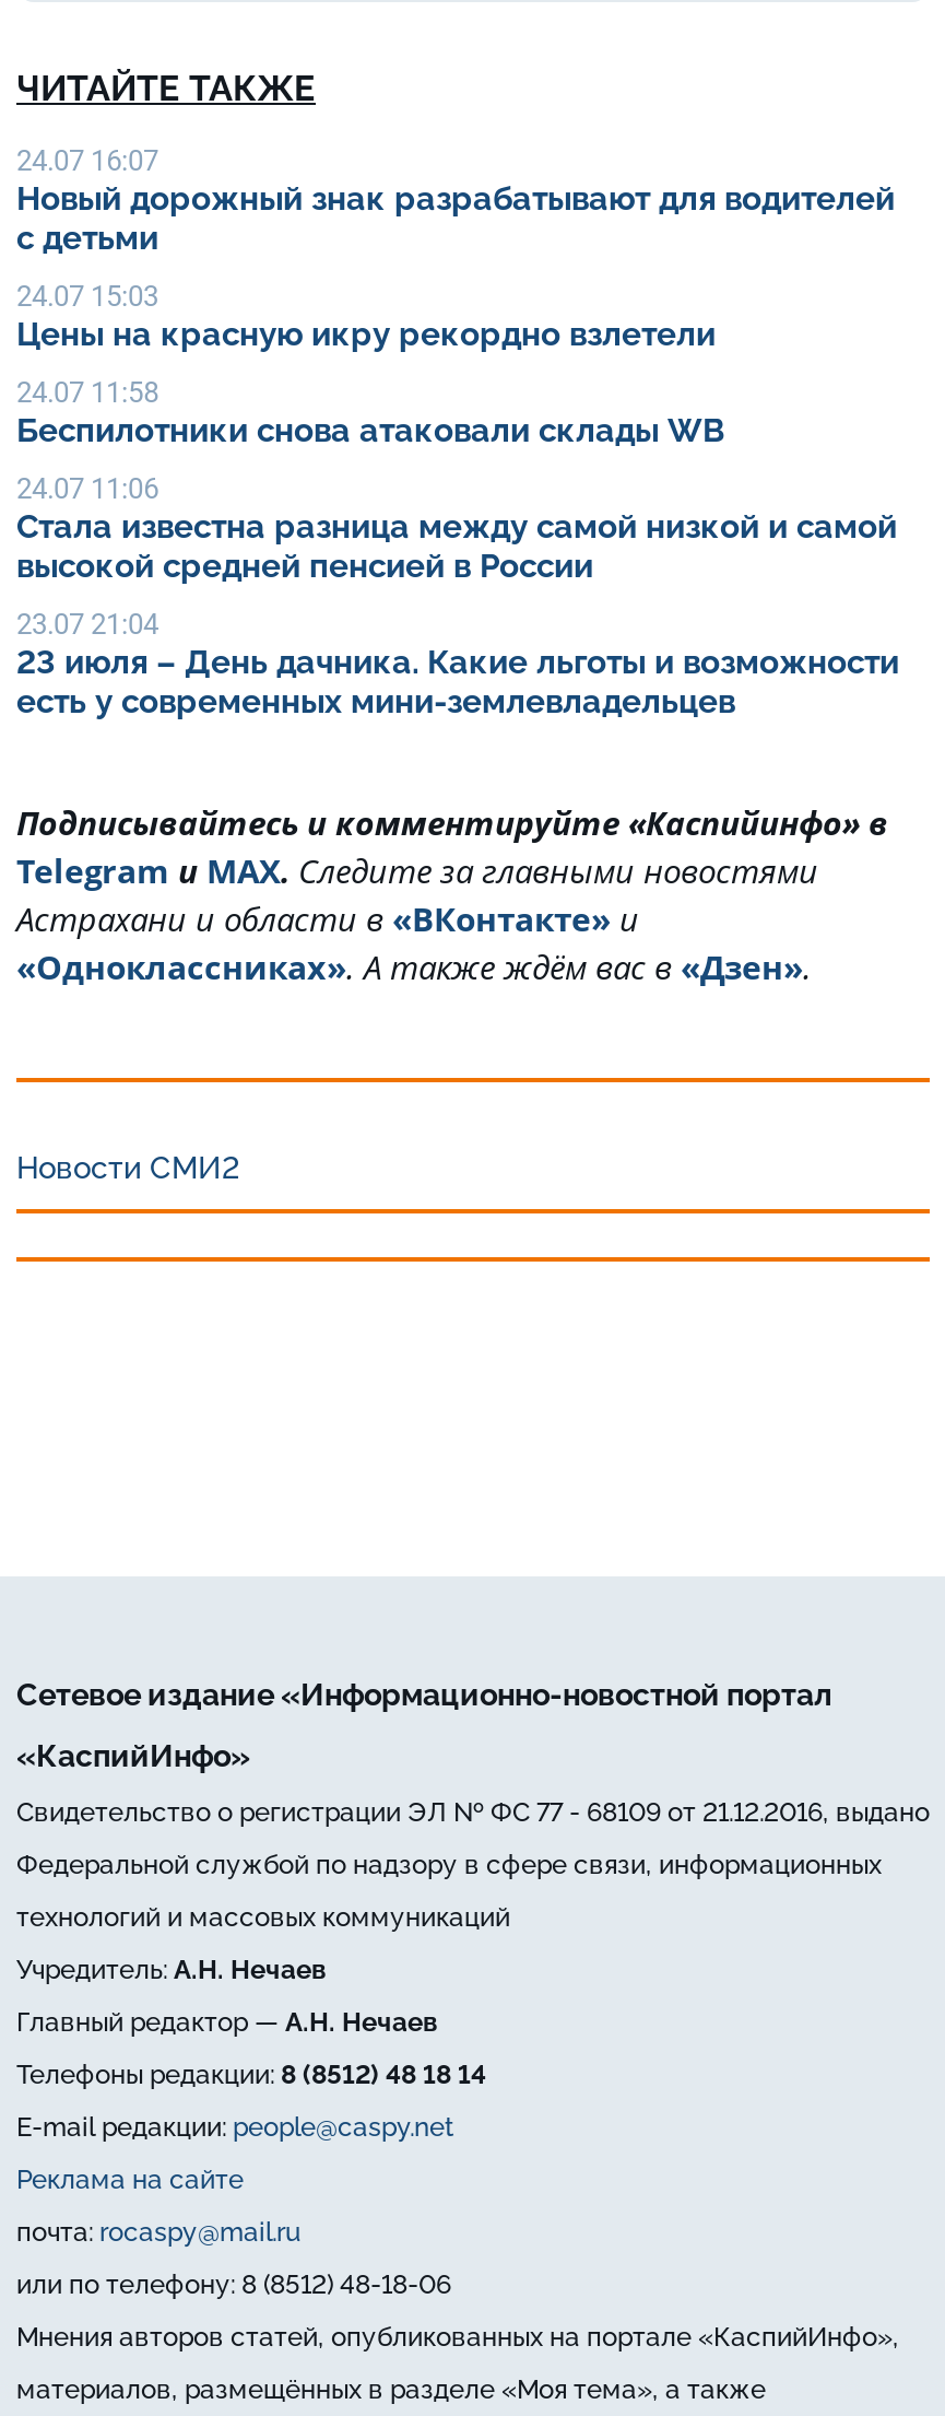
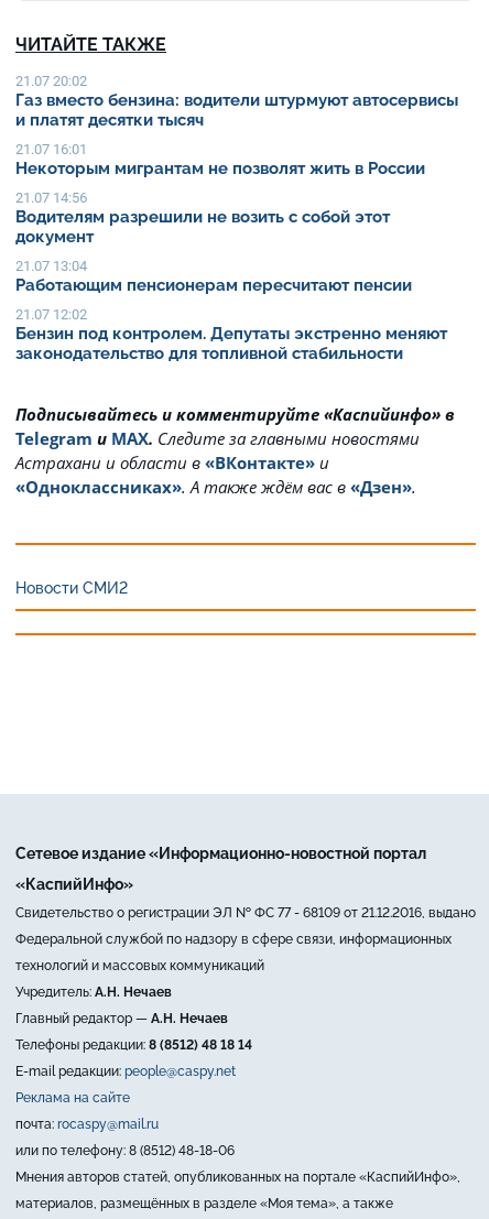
- 24.07 16:07
- Новый дорожный знак разрабатывают для водителей
- с детьми
+ 21.07 20:02
+ Газ вместо бензина: водители штурмуют автосервисы
+ и платят десятки тысяч

- 24.07 15:03
- Цены на красную икру рекордно взлетели
+ 21.07 16:01
+ Некоторым мигрантам не позволят жить в России

- 24.07 11:58
- Беспилотники снова атаковали склады WB
+ 21.07 14:56
+ Водителям разрешили не возить с собой этот
+ документ

- 24.07 11:06
- Стала известна разница между самой низкой и самой
- высокой средней пенсией в России
+ 21.07 13:04
+ Работающим пенсионерам пересчитают пенсии

- 23.07 21:04
- 23 июля – День дачника. Какие льготы и возможности
- есть у современных мини-землевладельцев
+ 21.07 12:02
+ Бензин под контролем. Депутаты экстренно меняют
+ законодательство для топливной стабильности
